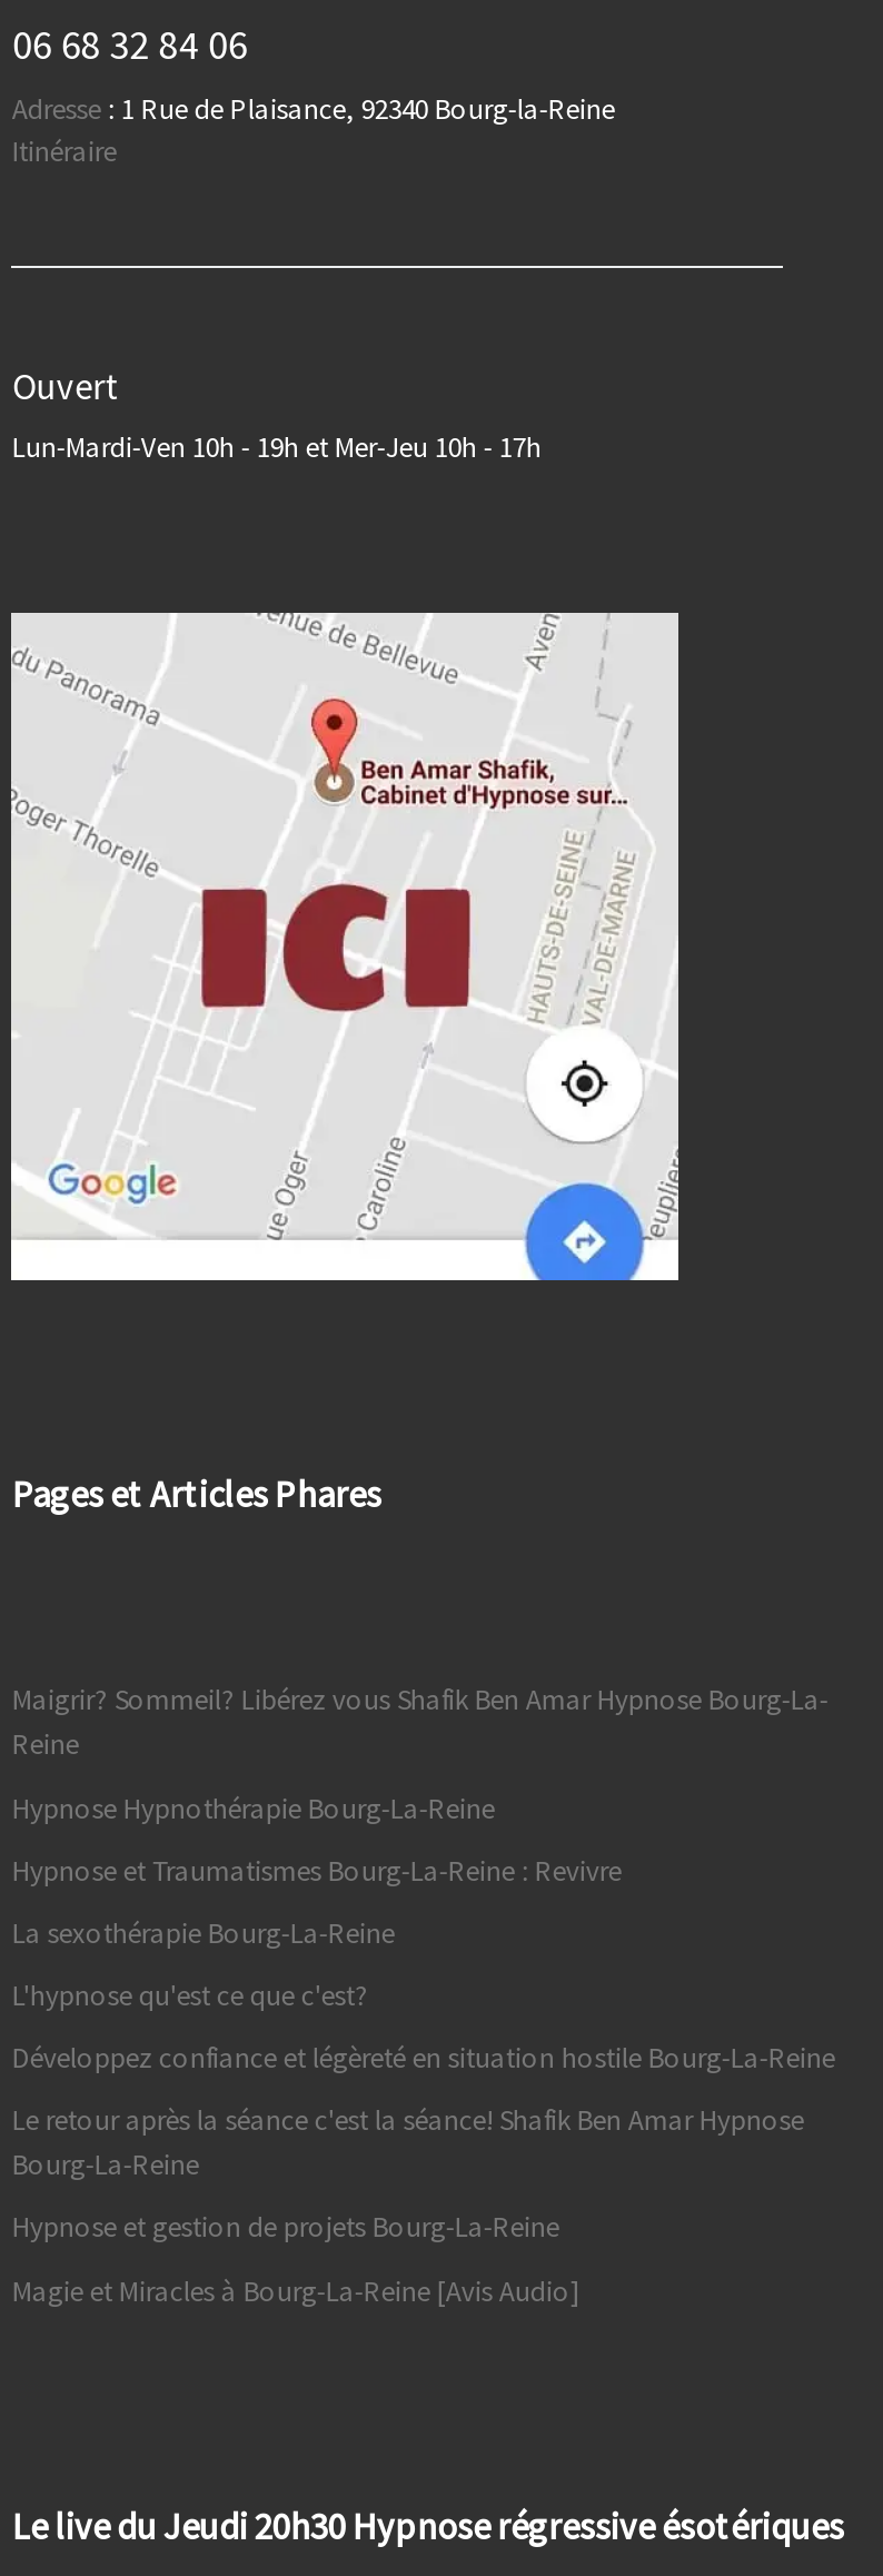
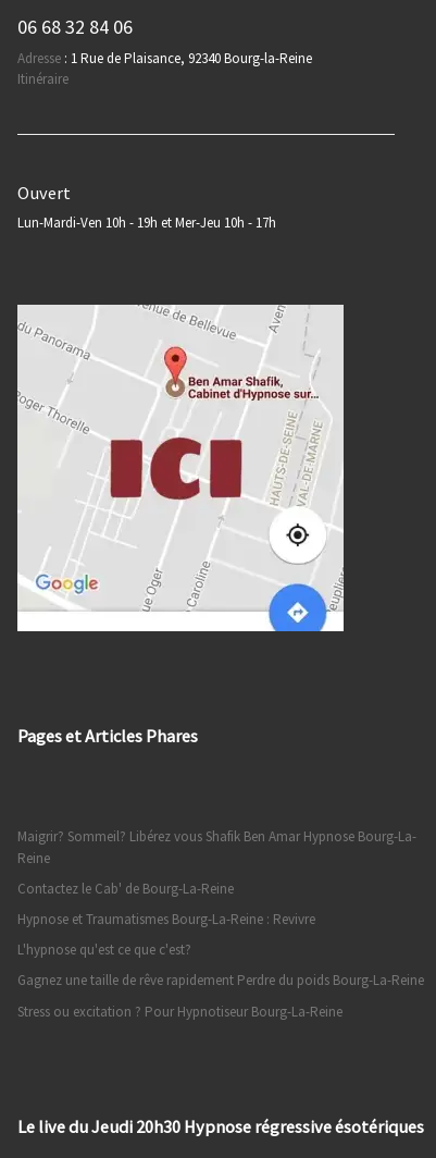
- Hypnose Hypnothérapie Bourg-La-Reine
+ Contactez le Cab' de Bourg-La-Reine

- La sexothérapie Bourg-La-Reine

- Développez confiance et légèreté en situation hostile Bourg-La-Reine
- Le retour après la séance c'est la séance! Shafik Ben Amar Hypnose
- Bourg-La-Reine
- Hypnose et gestion de projets Bourg-La-Reine
- Magie et Miracles à Bourg-La-Reine [Avis Audio]
+ Gagnez une taille de rêve rapidement Perdre du poids Bourg-La-Reine
+ Stress ou excitation ? Pour Hypnotiseur Bourg-La-Reine
